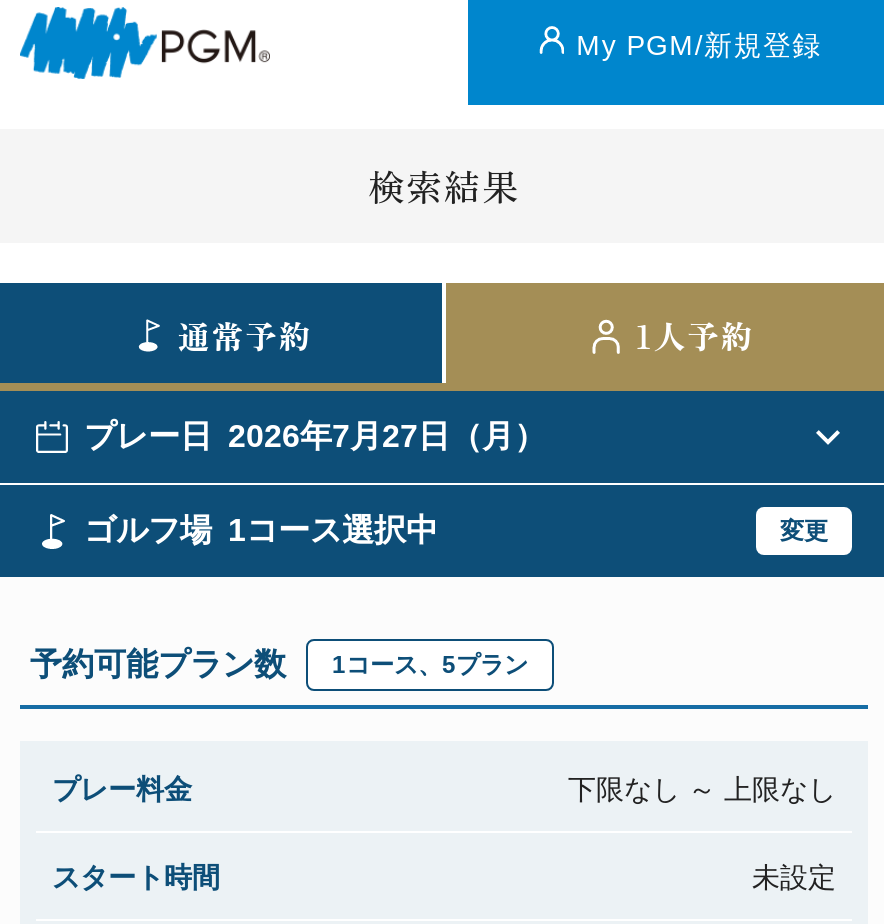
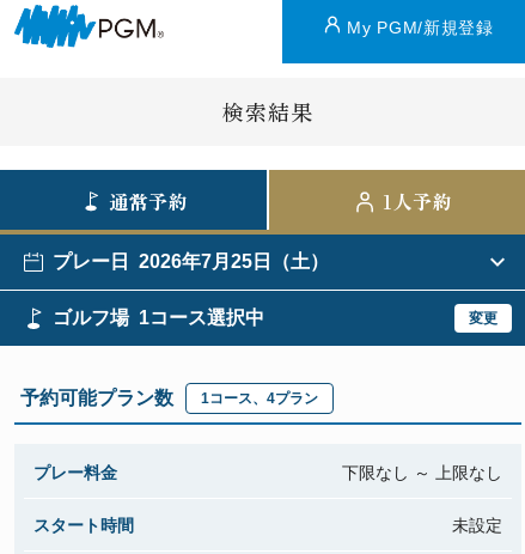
- プレー日 2026年7月27日（月）
+ プレー日 2026年7月25日（土）

- 1コース、5プラン
+ 1コース、4プラン
